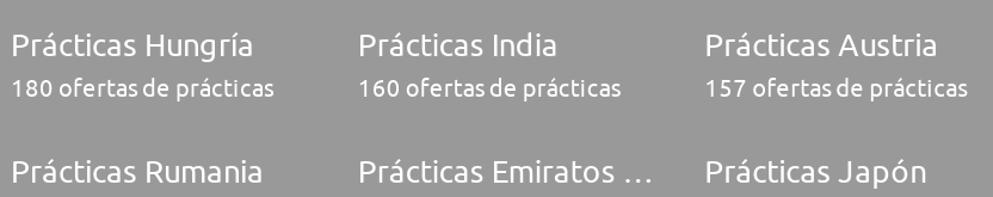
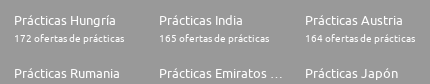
- 180 ofertas de prácticas
+ 172 ofertas de prácticas

- 160 ofertas de prácticas
+ 165 ofertas de prácticas

- 157 ofertas de prácticas
+ 164 ofertas de prácticas
